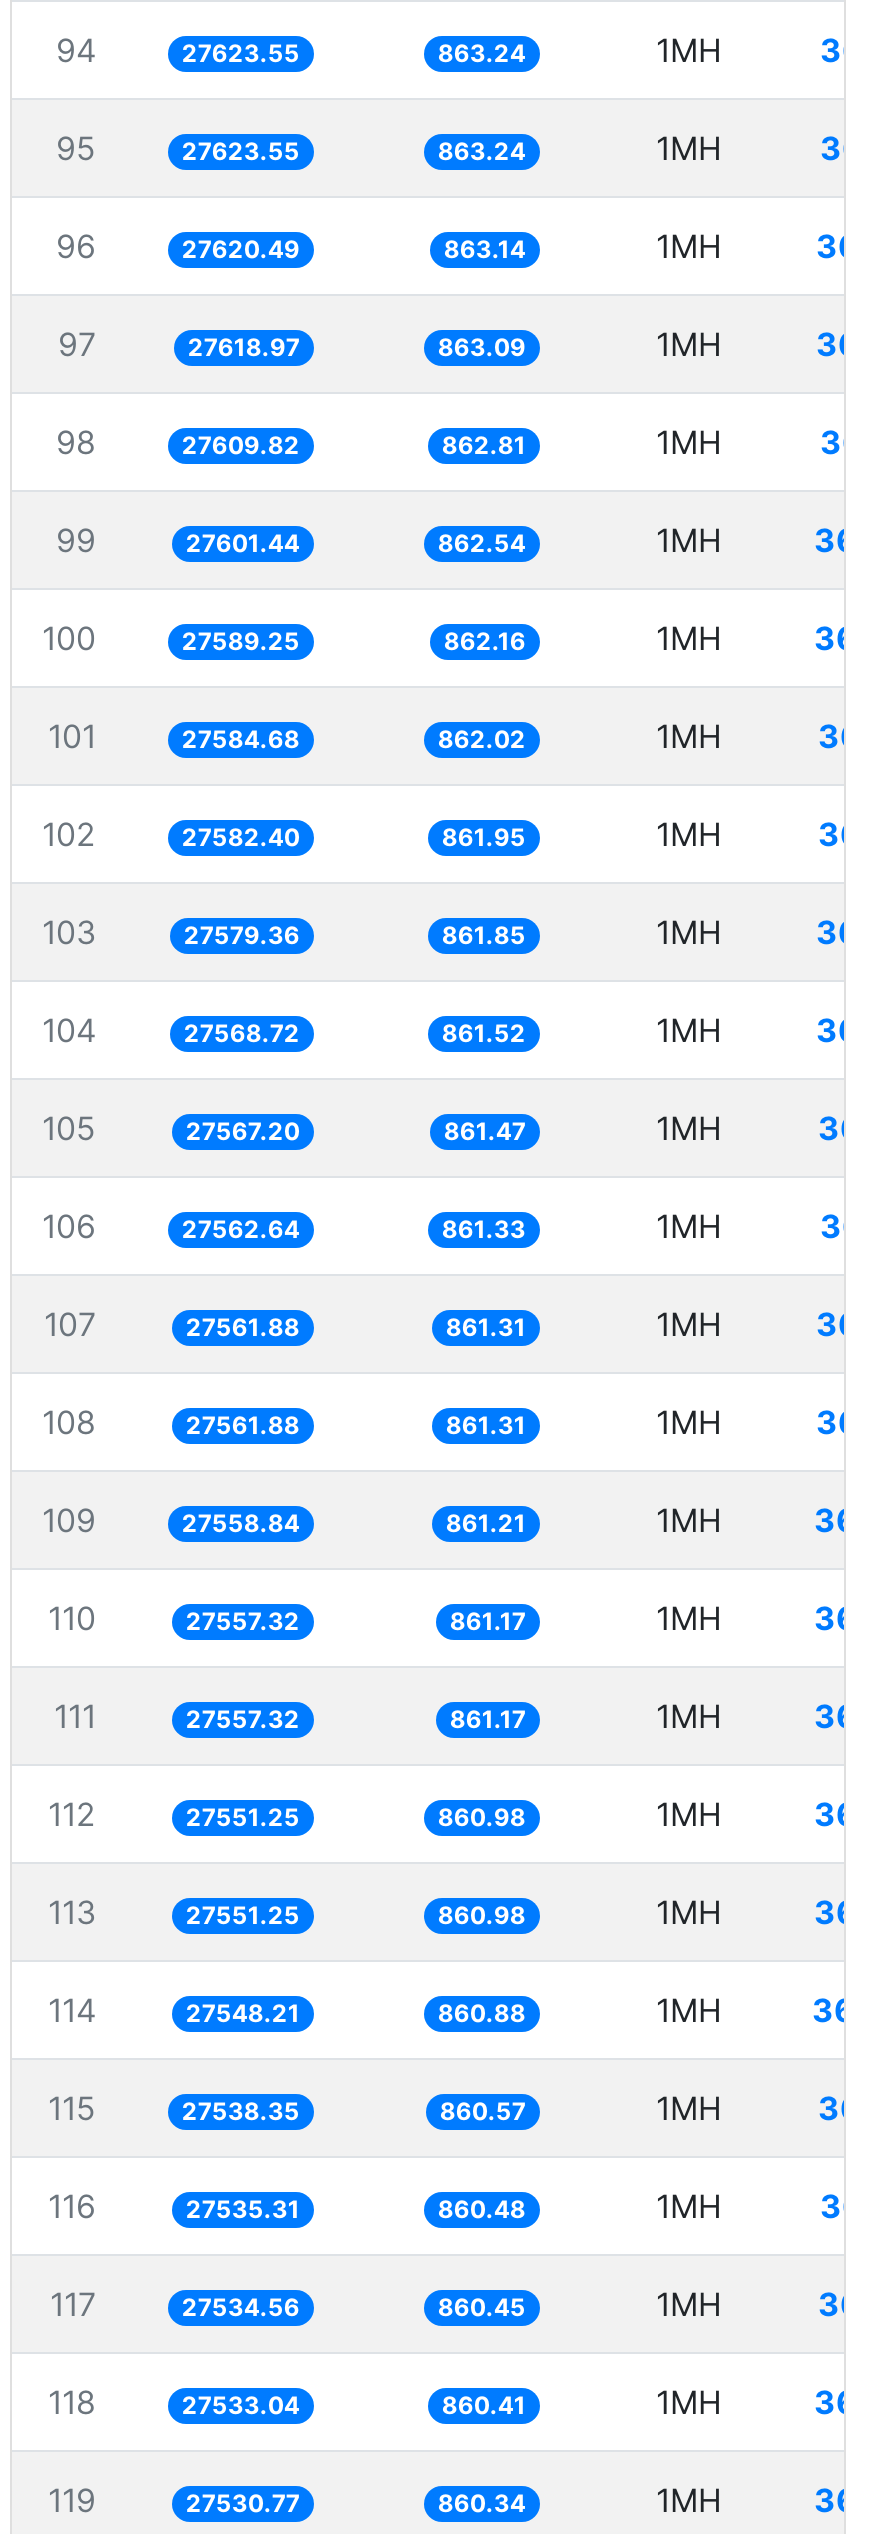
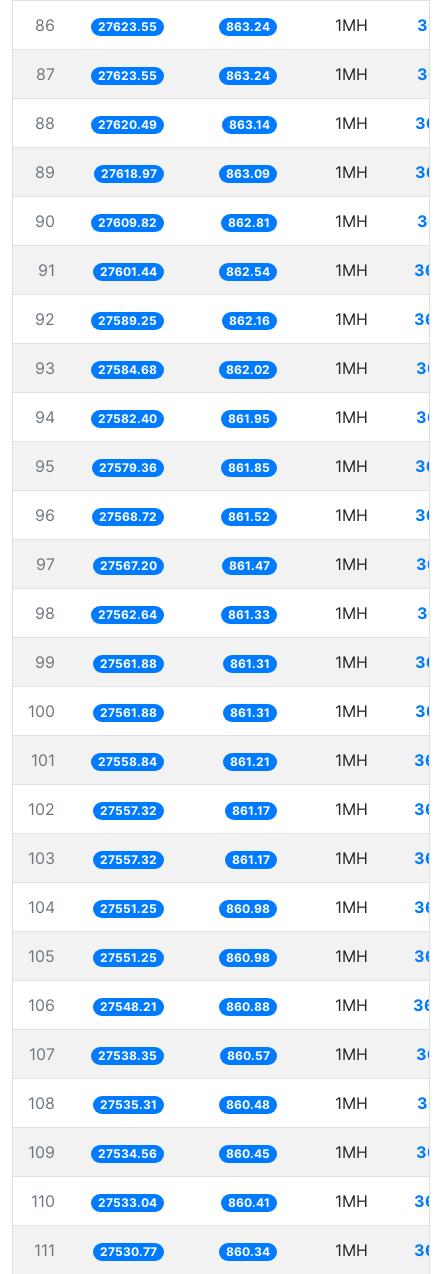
- 94
+ 86

- 95
+ 87

- 96
+ 88

- 97
+ 89

- 98
+ 90

- 99
+ 91

- 100
+ 92

- 101
+ 93

- 102
+ 94

- 103
+ 95

- 104
+ 96

- 105
+ 97

- 106
+ 98

- 107
+ 99

- 108
+ 100

- 109
+ 101

- 110
+ 102

- 111
+ 103

- 112
+ 104

- 113
+ 105

- 114
+ 106

- 115
+ 107

- 116
+ 108

- 117
+ 109

- 118
+ 110

- 119
+ 111
